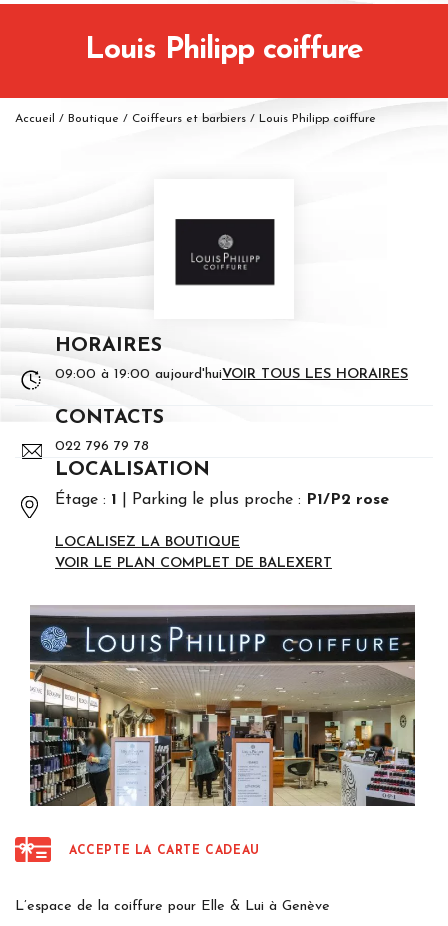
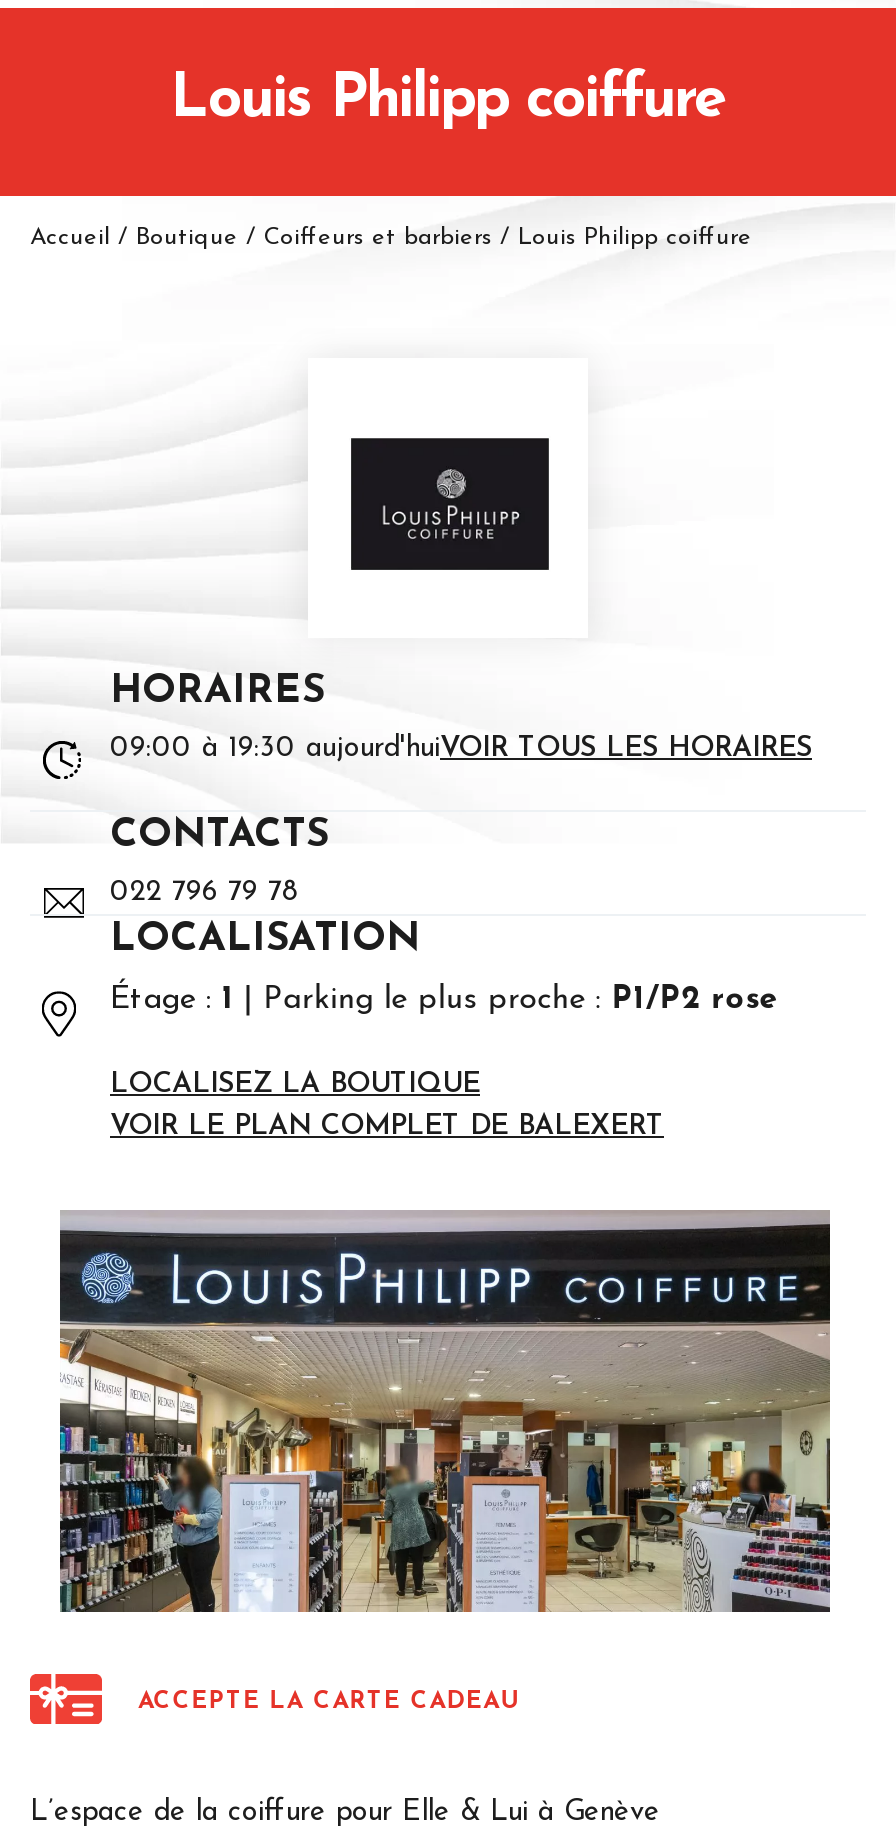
- 09:00 à 19:00 aujourd'huiVOIR TOUS LES HORAIRES
+ 09:00 à 19:30 aujourd'huiVOIR TOUS LES HORAIRES
